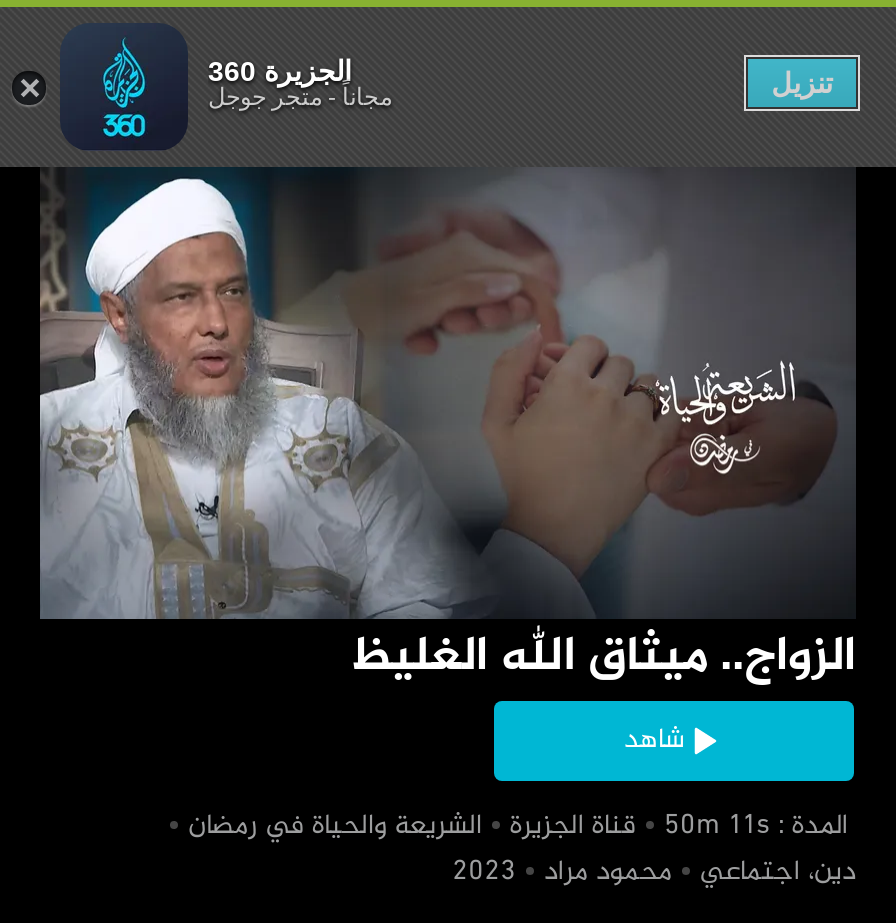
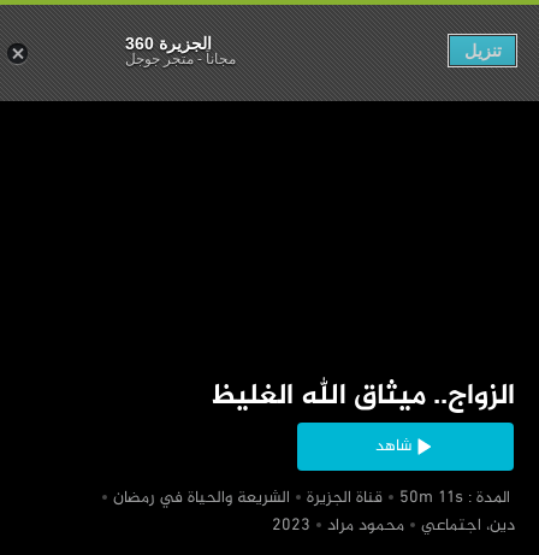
- [image]

- [image]
